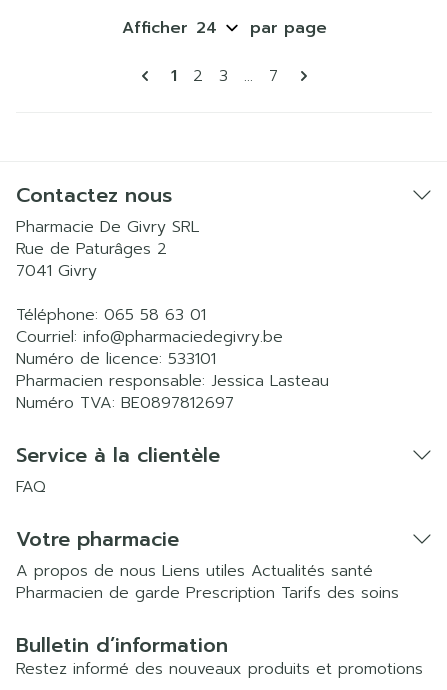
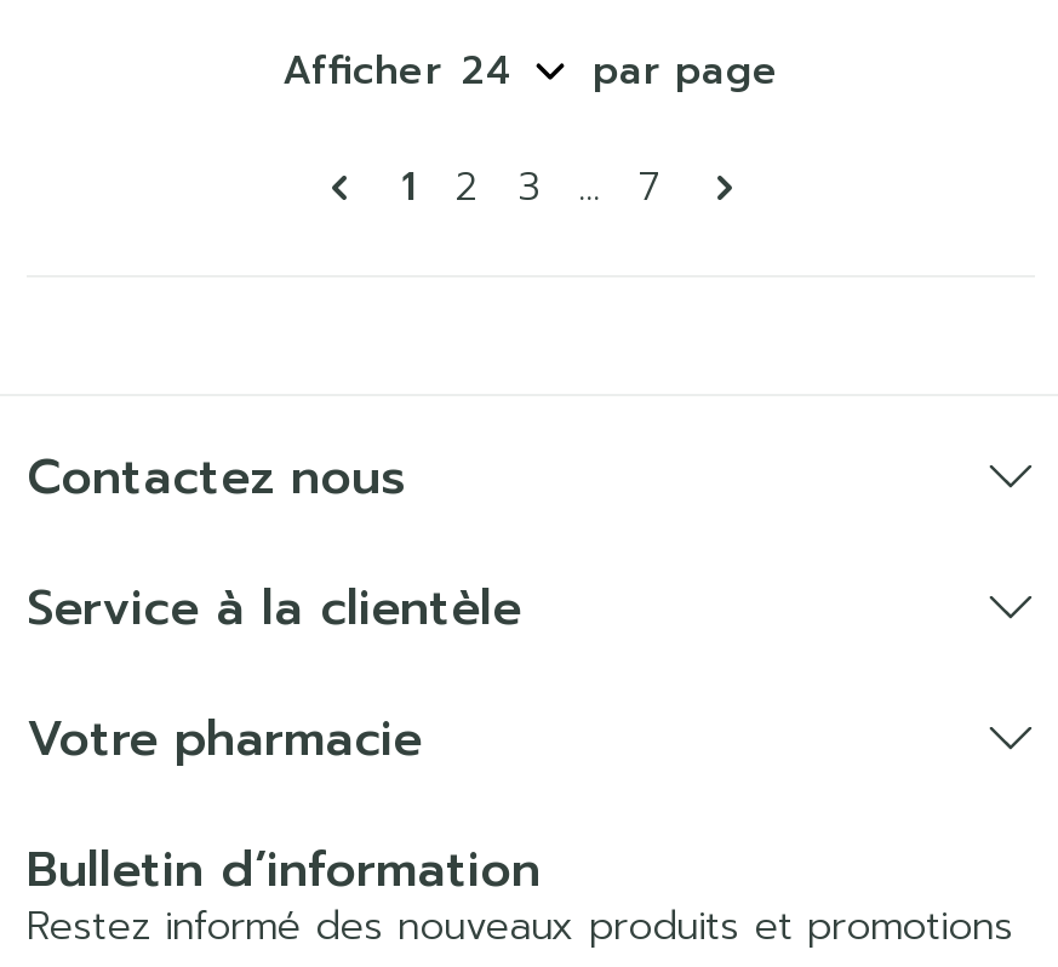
- Pharmacie De Givry SRL
- Rue de Paturâges 2
- 7041 Givry
- Téléphone: 065 58 63 01
- Courriel: info@pharmaciedegivry.be
- Numéro de licence: 533101
- Pharmacien responsable: Jessica Lasteau
- Numéro TVA: BE0897812697

- FAQ

- A propos de nous Liens utiles Actualités santé
- Pharmacien de garde Prescription Tarifs des soins
